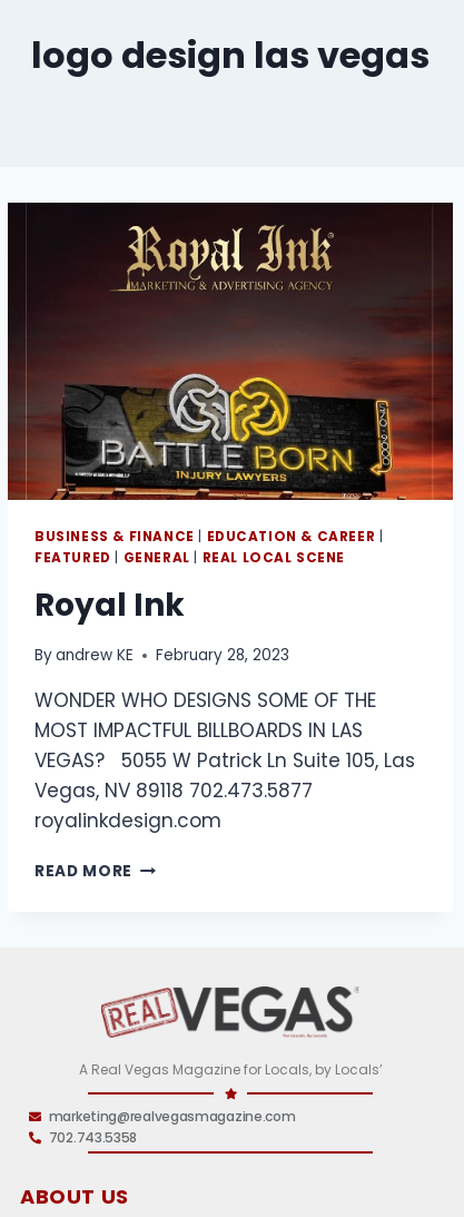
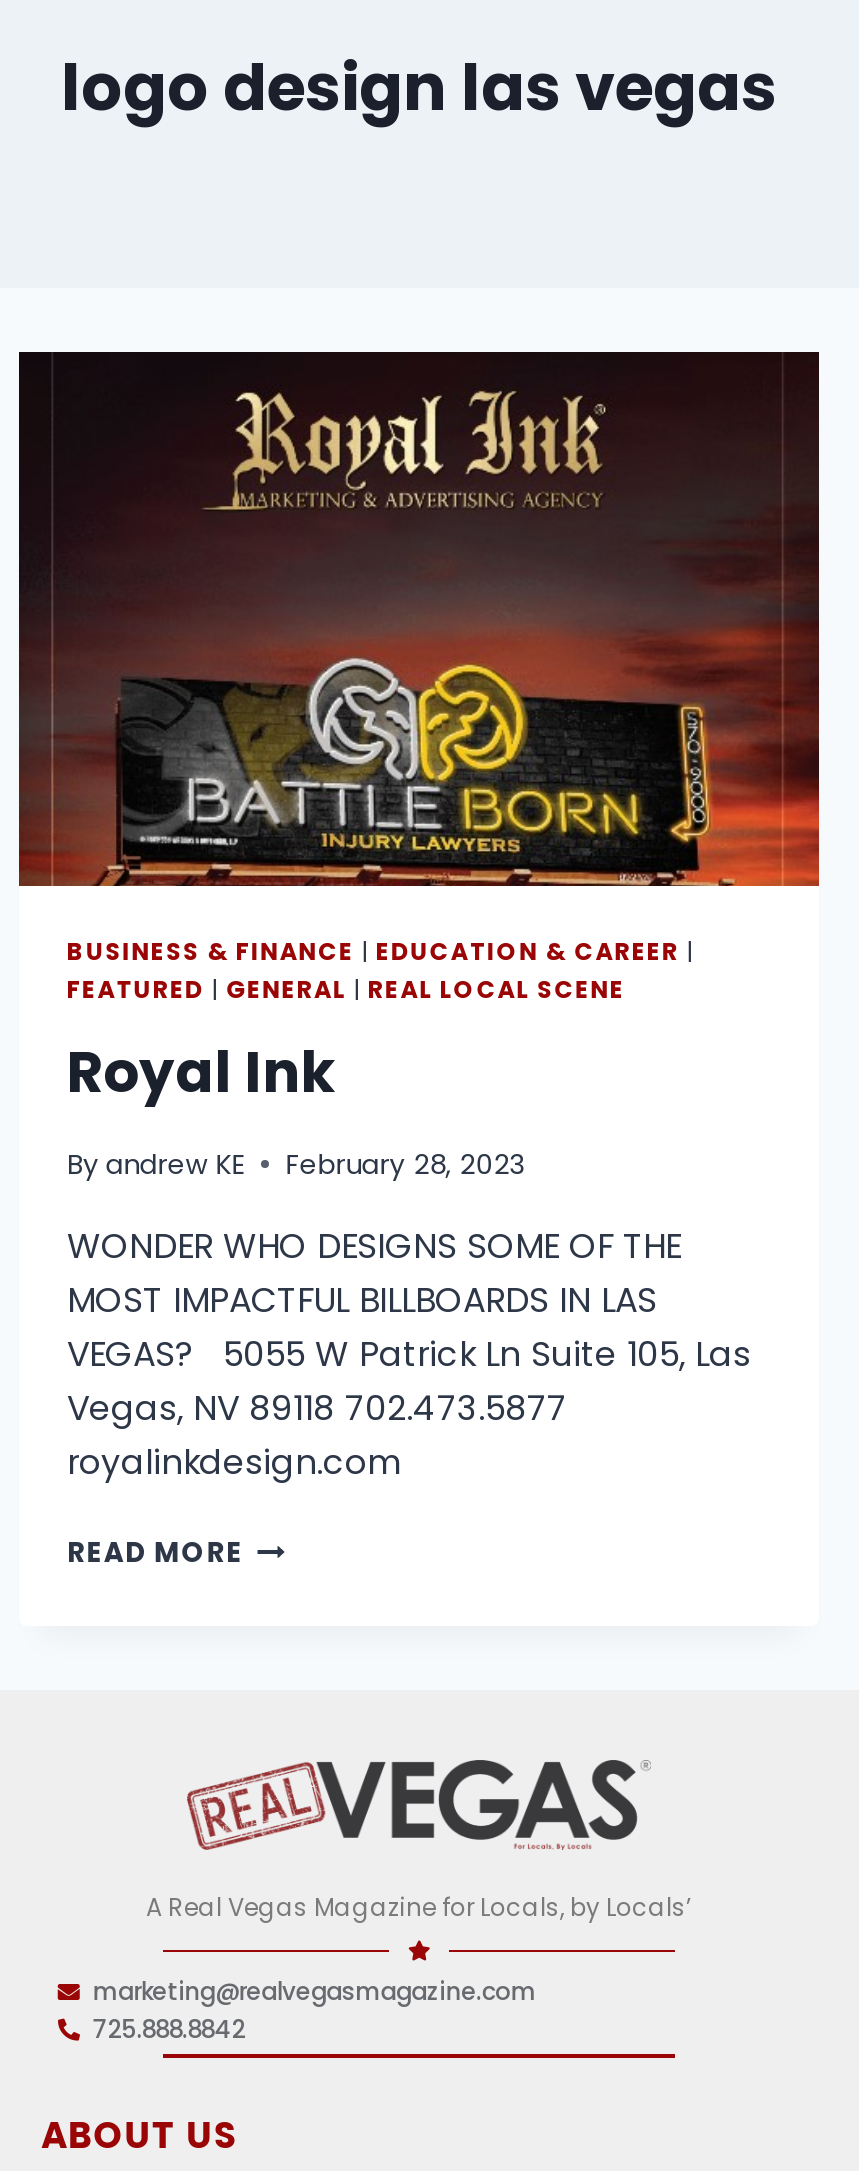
- 702.743.5358
+ 725.888.8842
